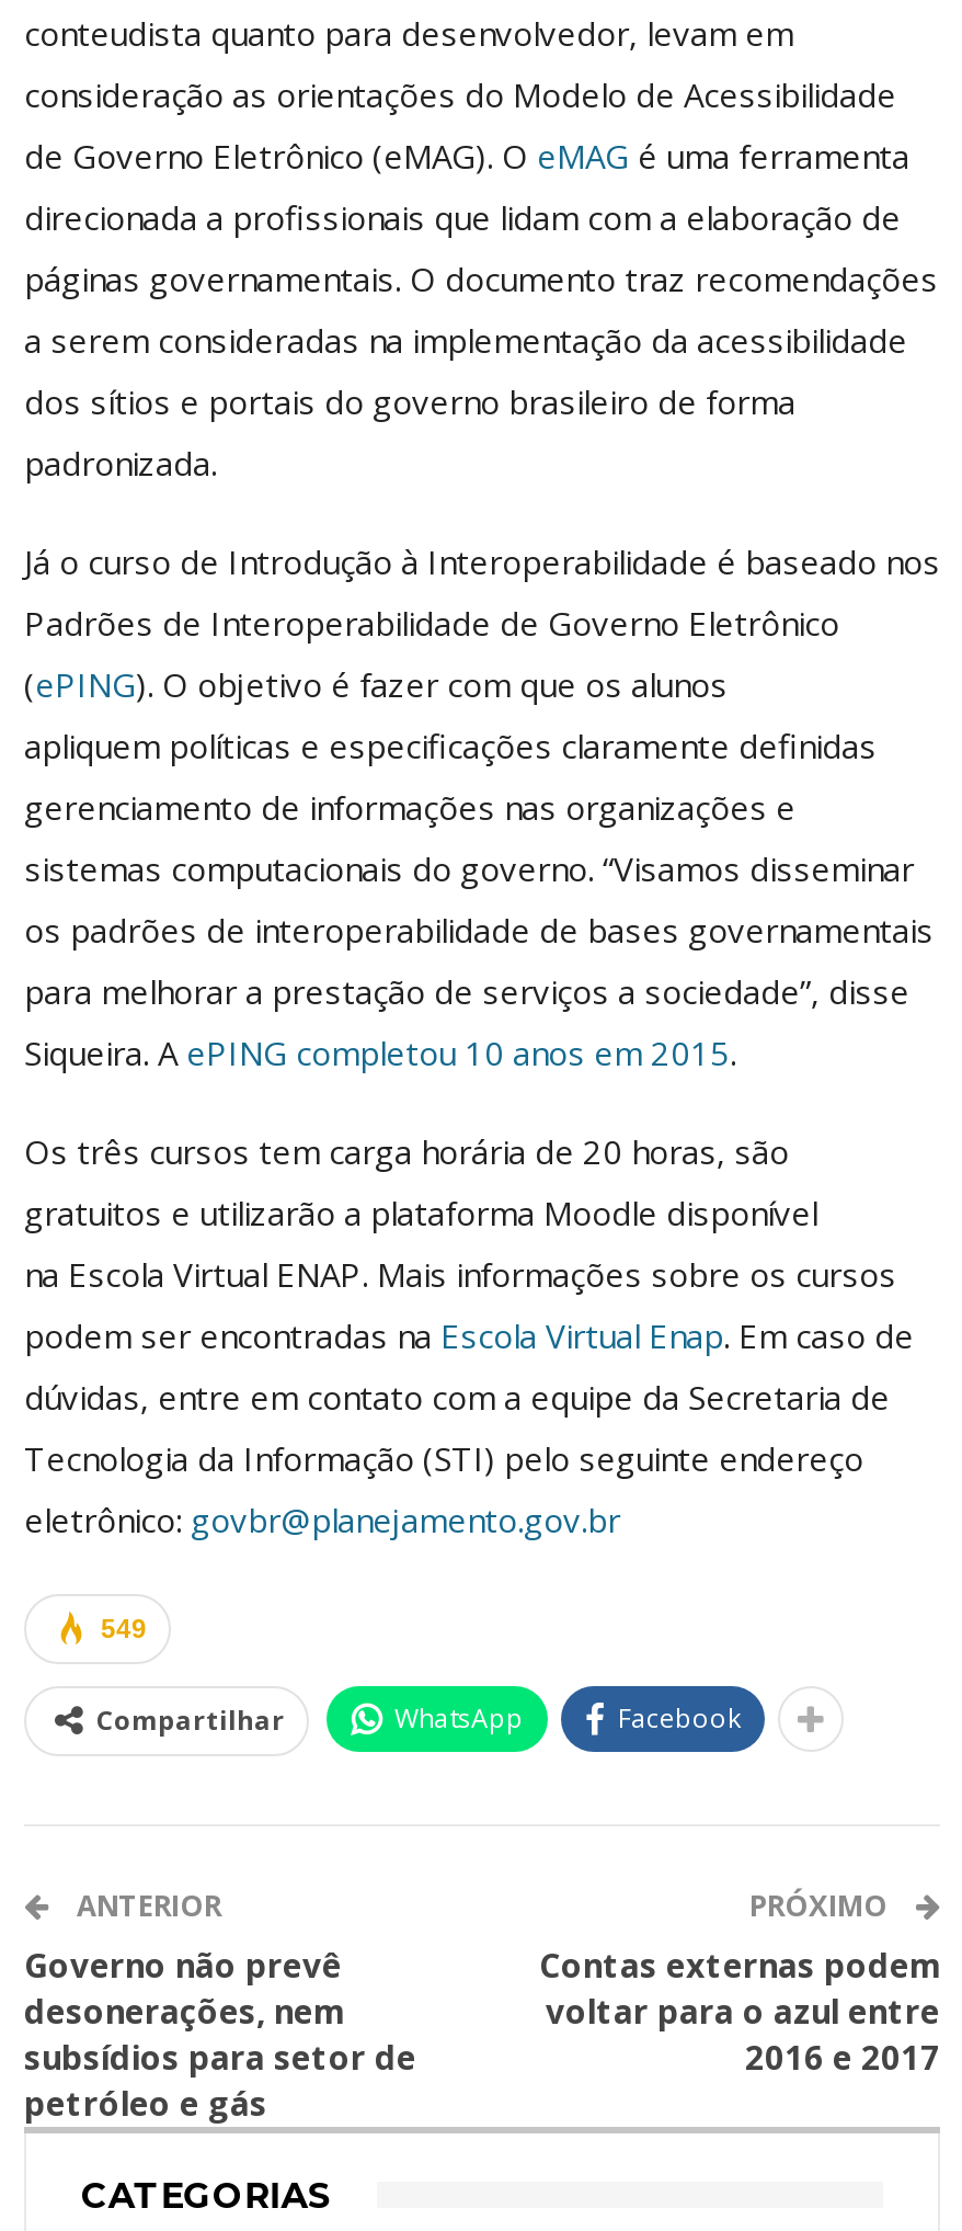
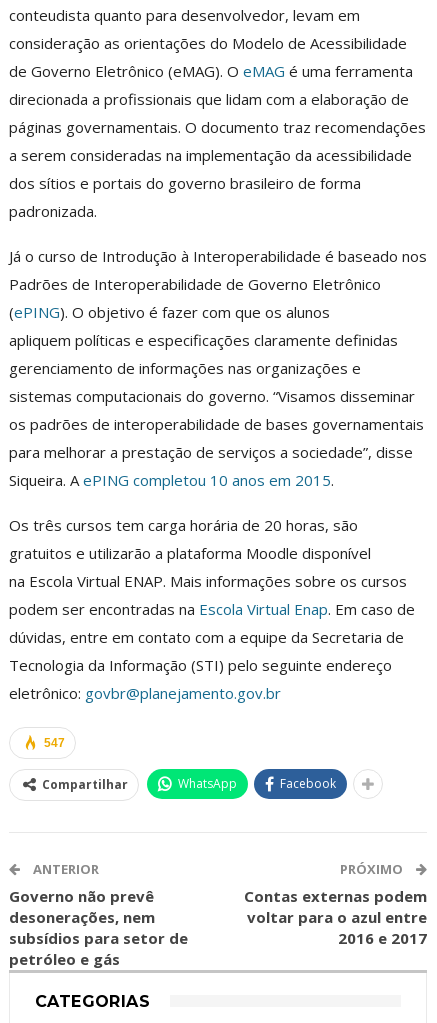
- 549
+ 547
